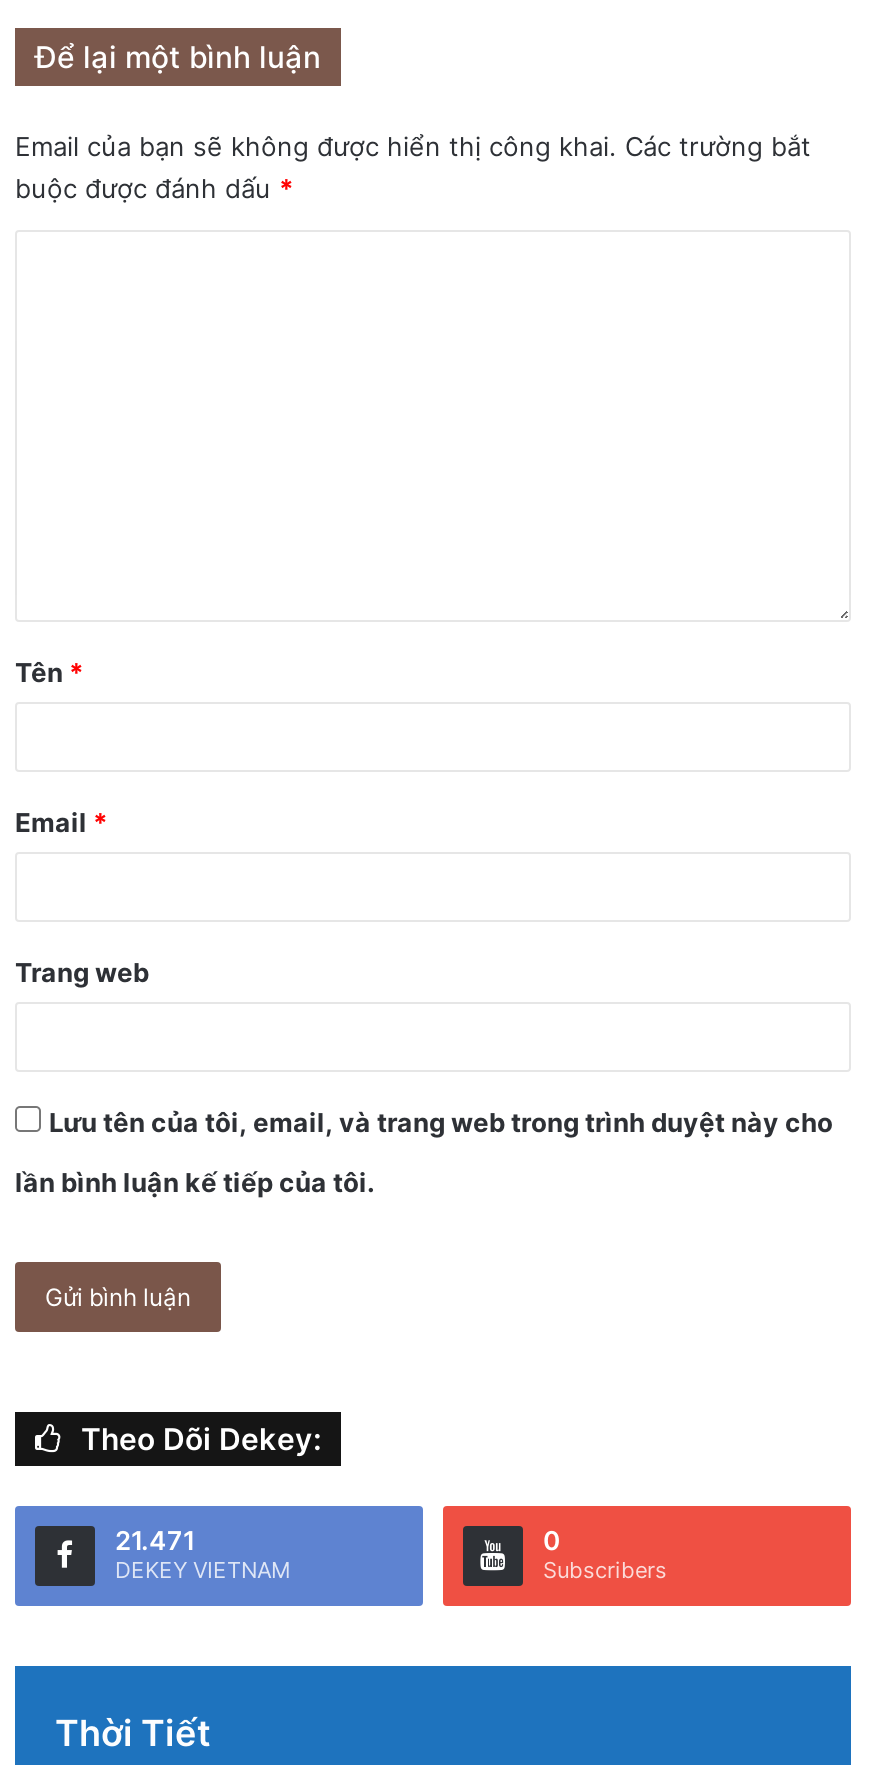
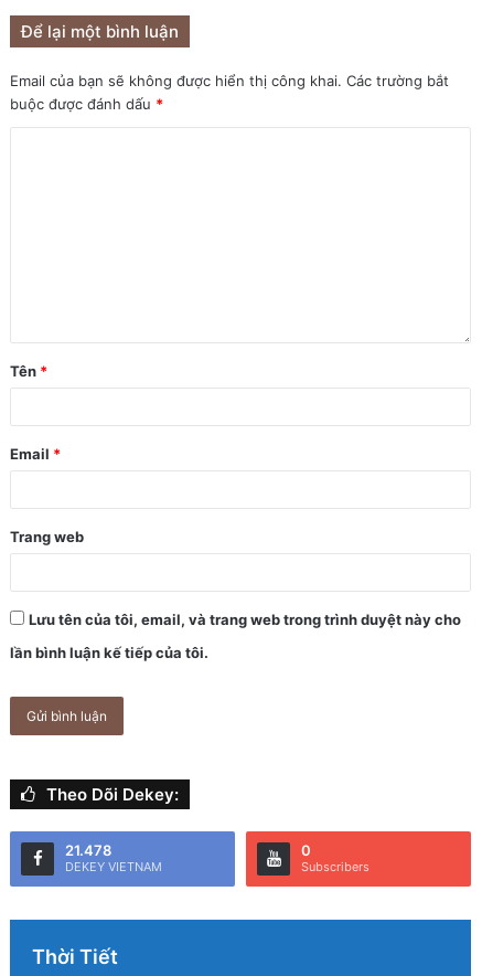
- 21.471
+ 21.478
